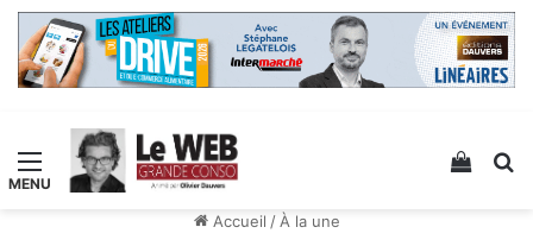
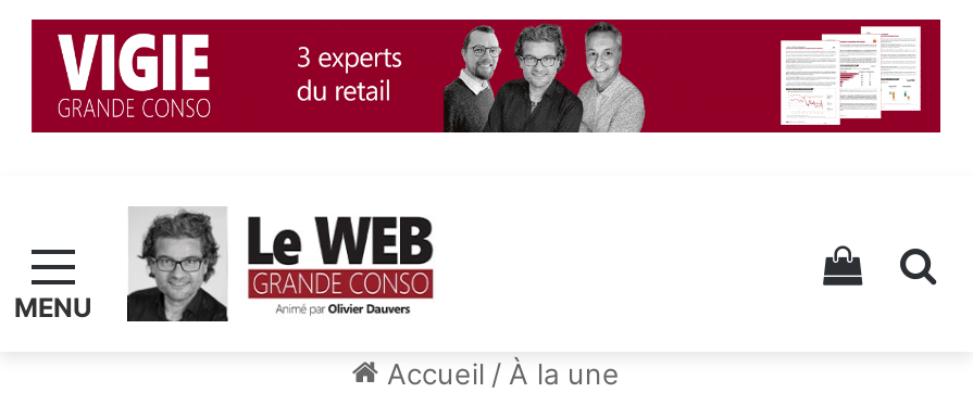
- [image]
+ [image]
